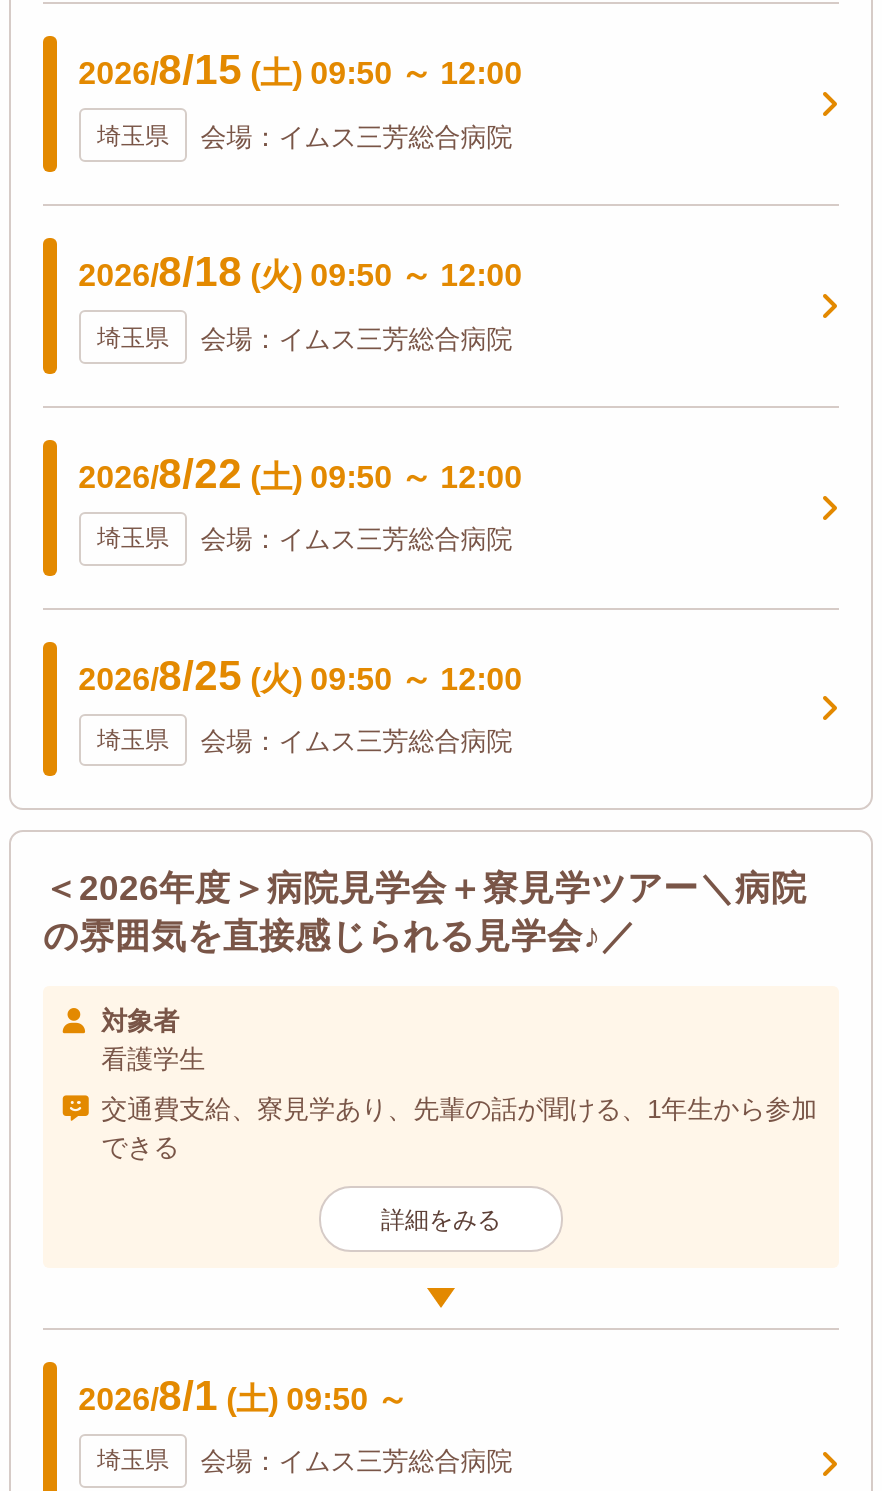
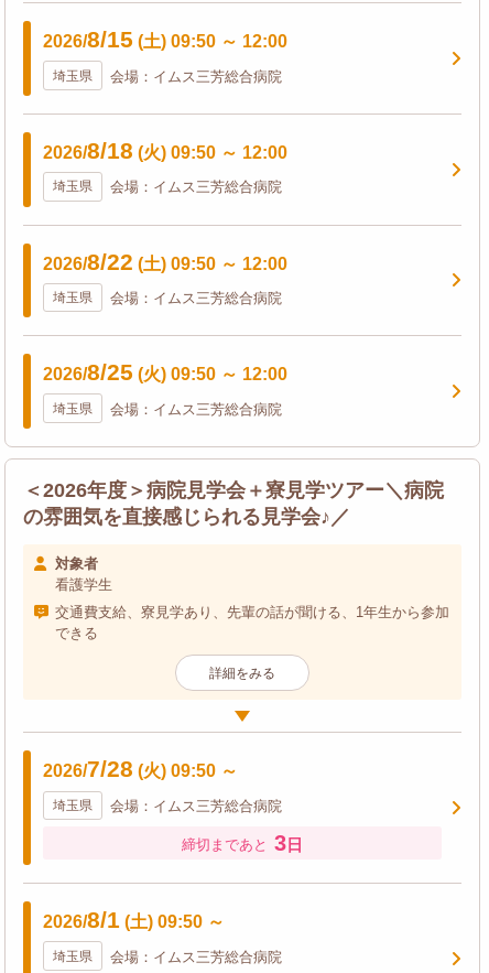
+ 2026/7/28 (火) 09:50 ～
+ 埼玉県
+ 会場：イムス三芳総合病院
+ 締切まであと 3日
